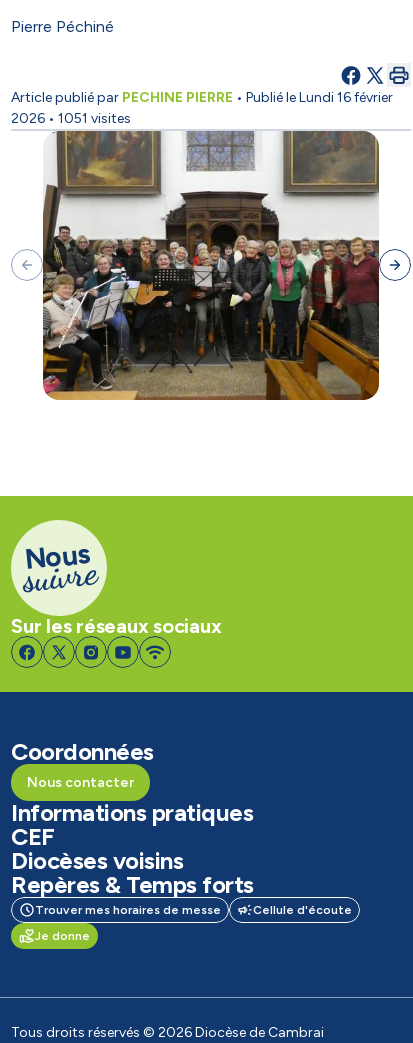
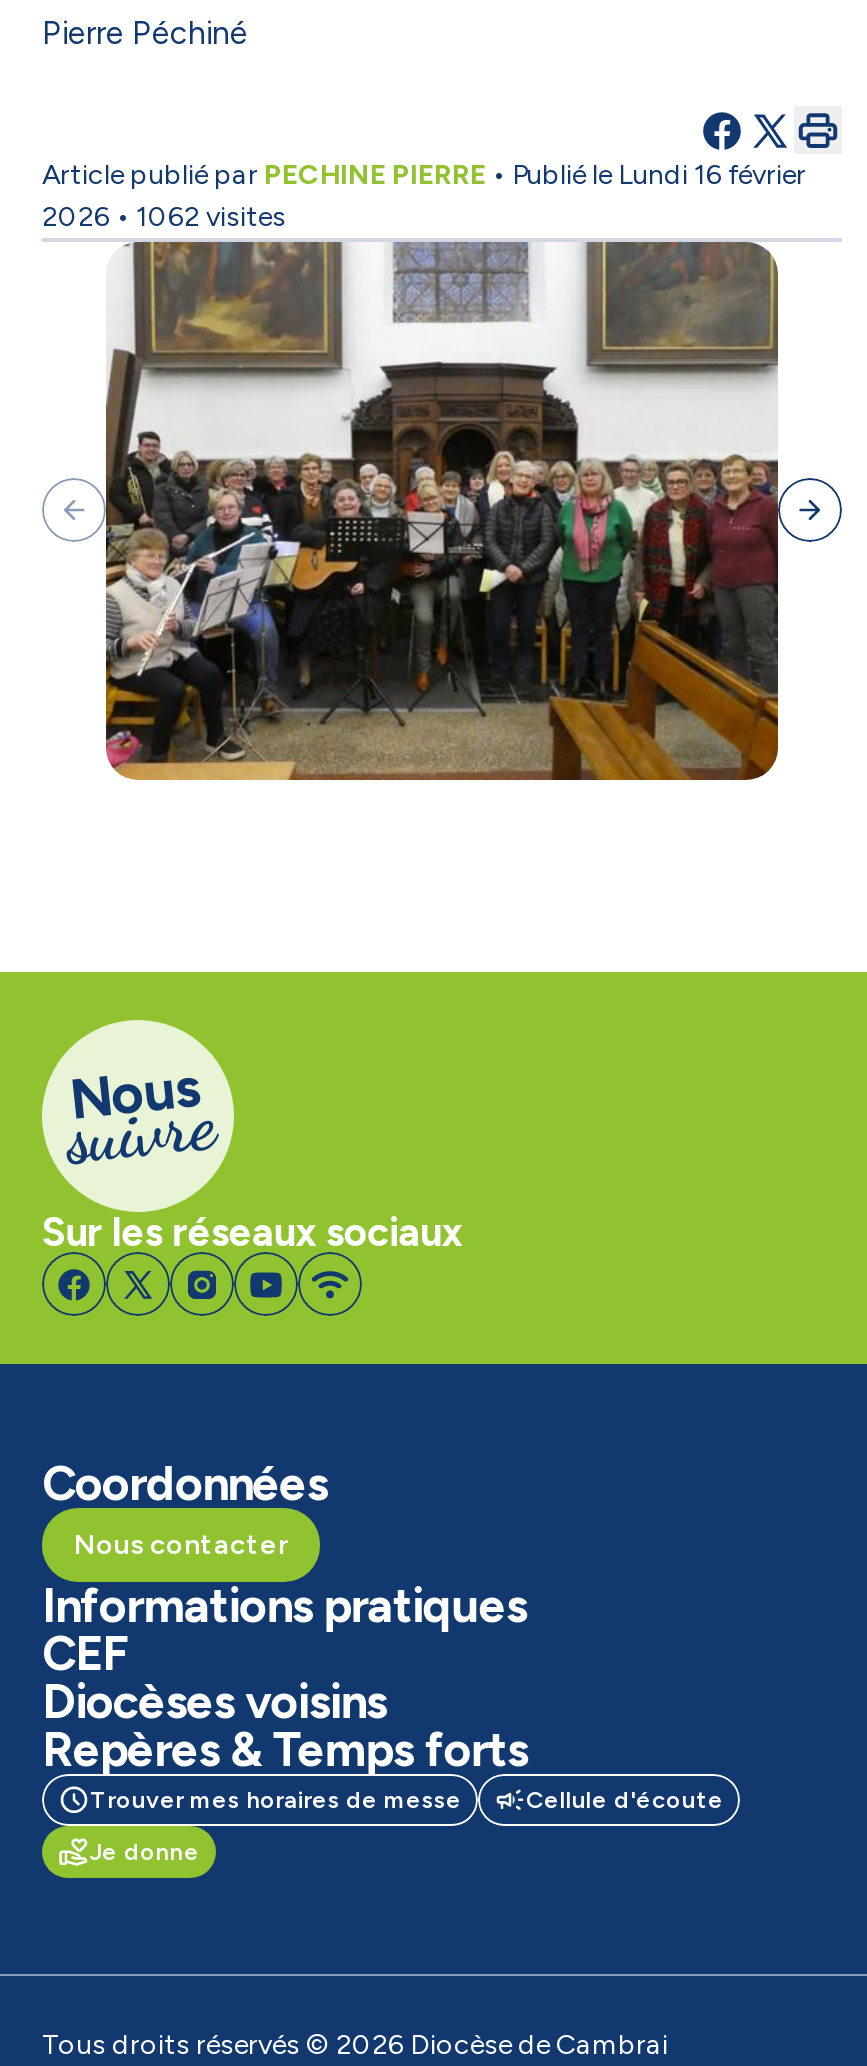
- 2026 • 1051 visites
+ 2026 • 1062 visites
